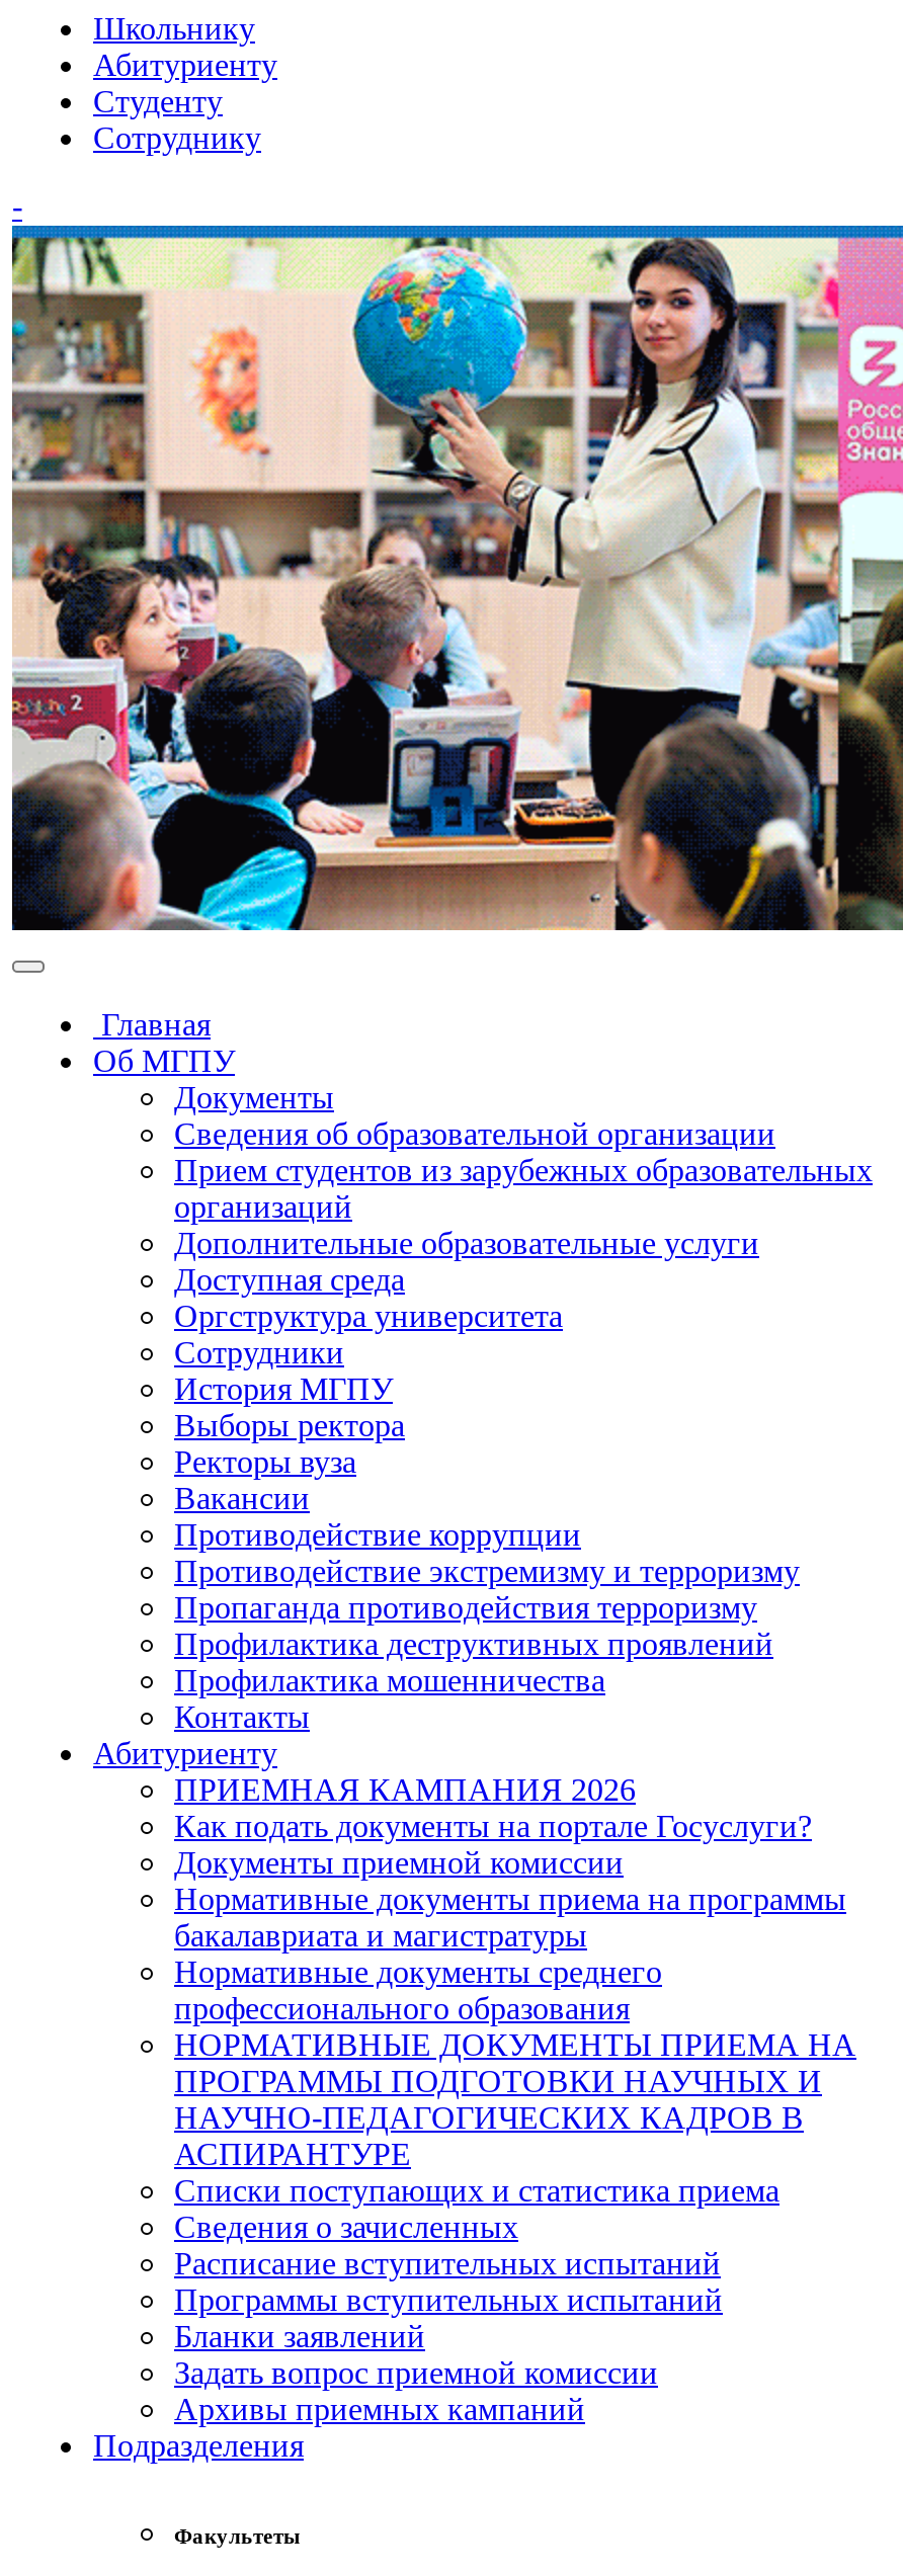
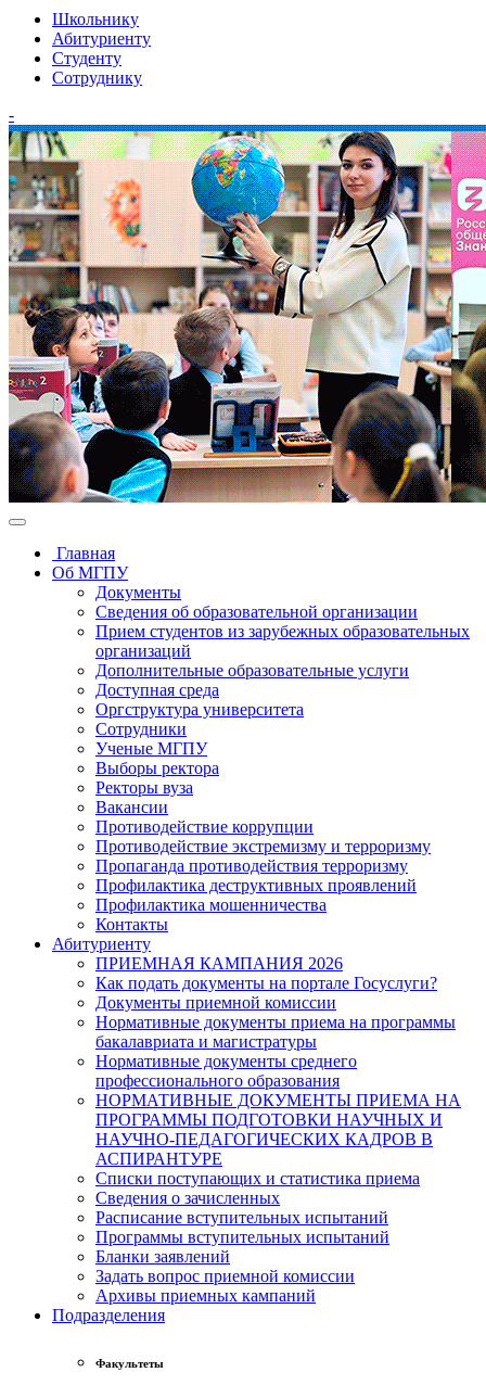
- История МГПУ
+ Ученые МГПУ
